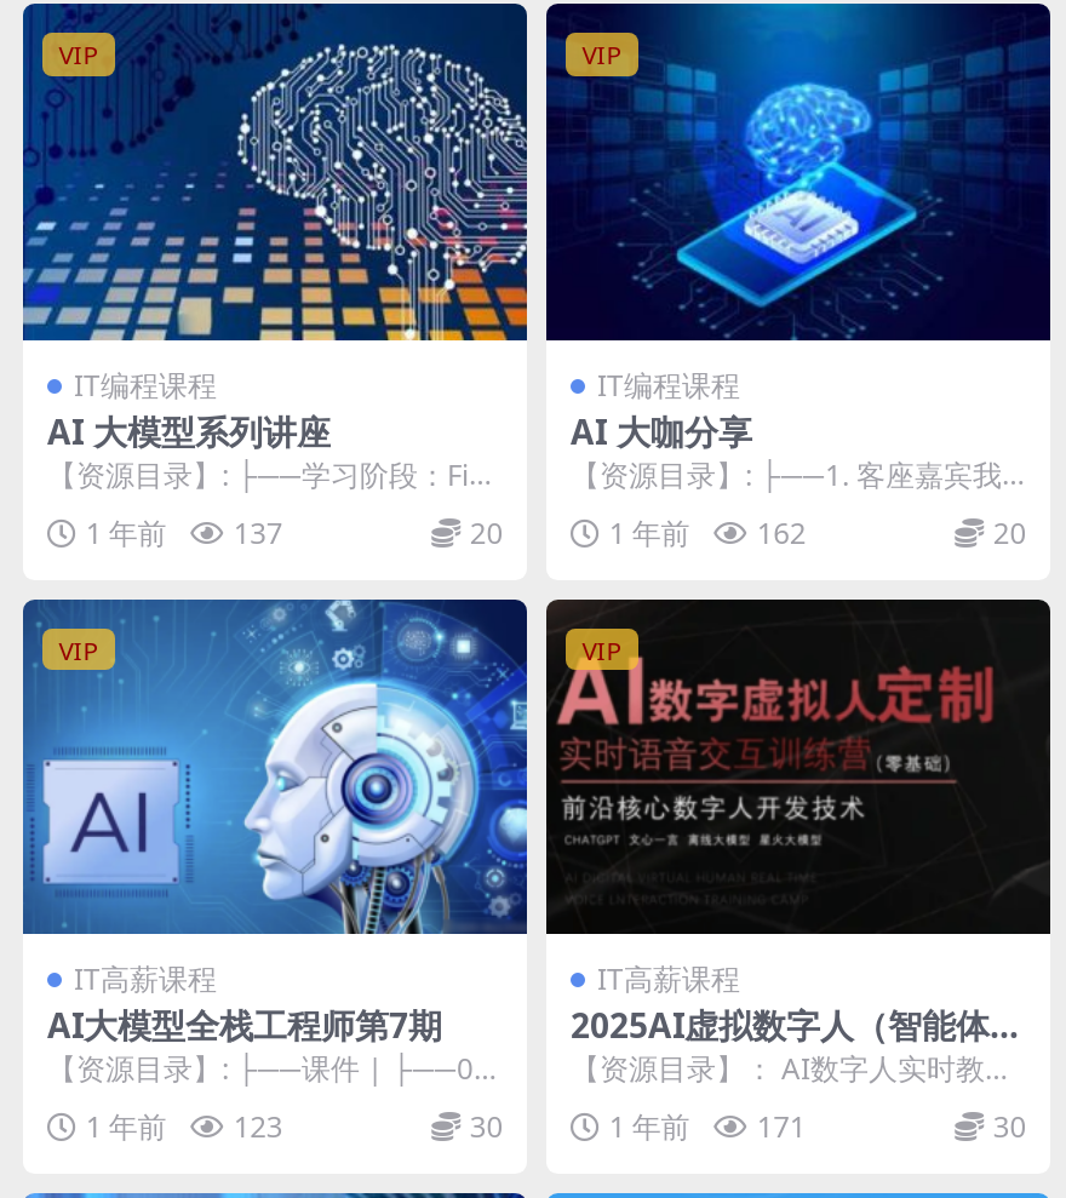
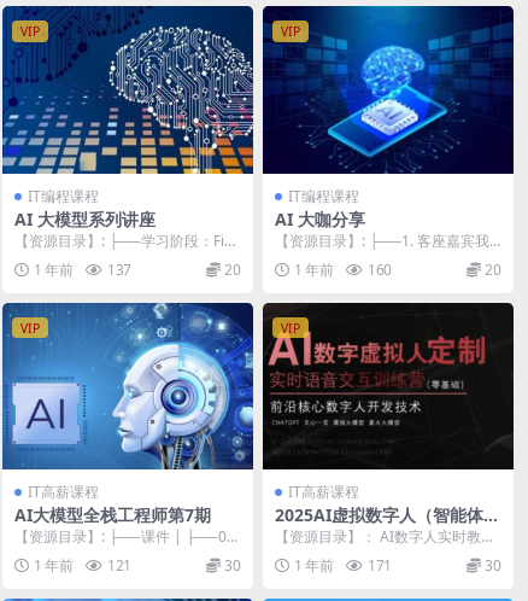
- 162
+ 160

- 1 年前 123
+ 1 年前 121
